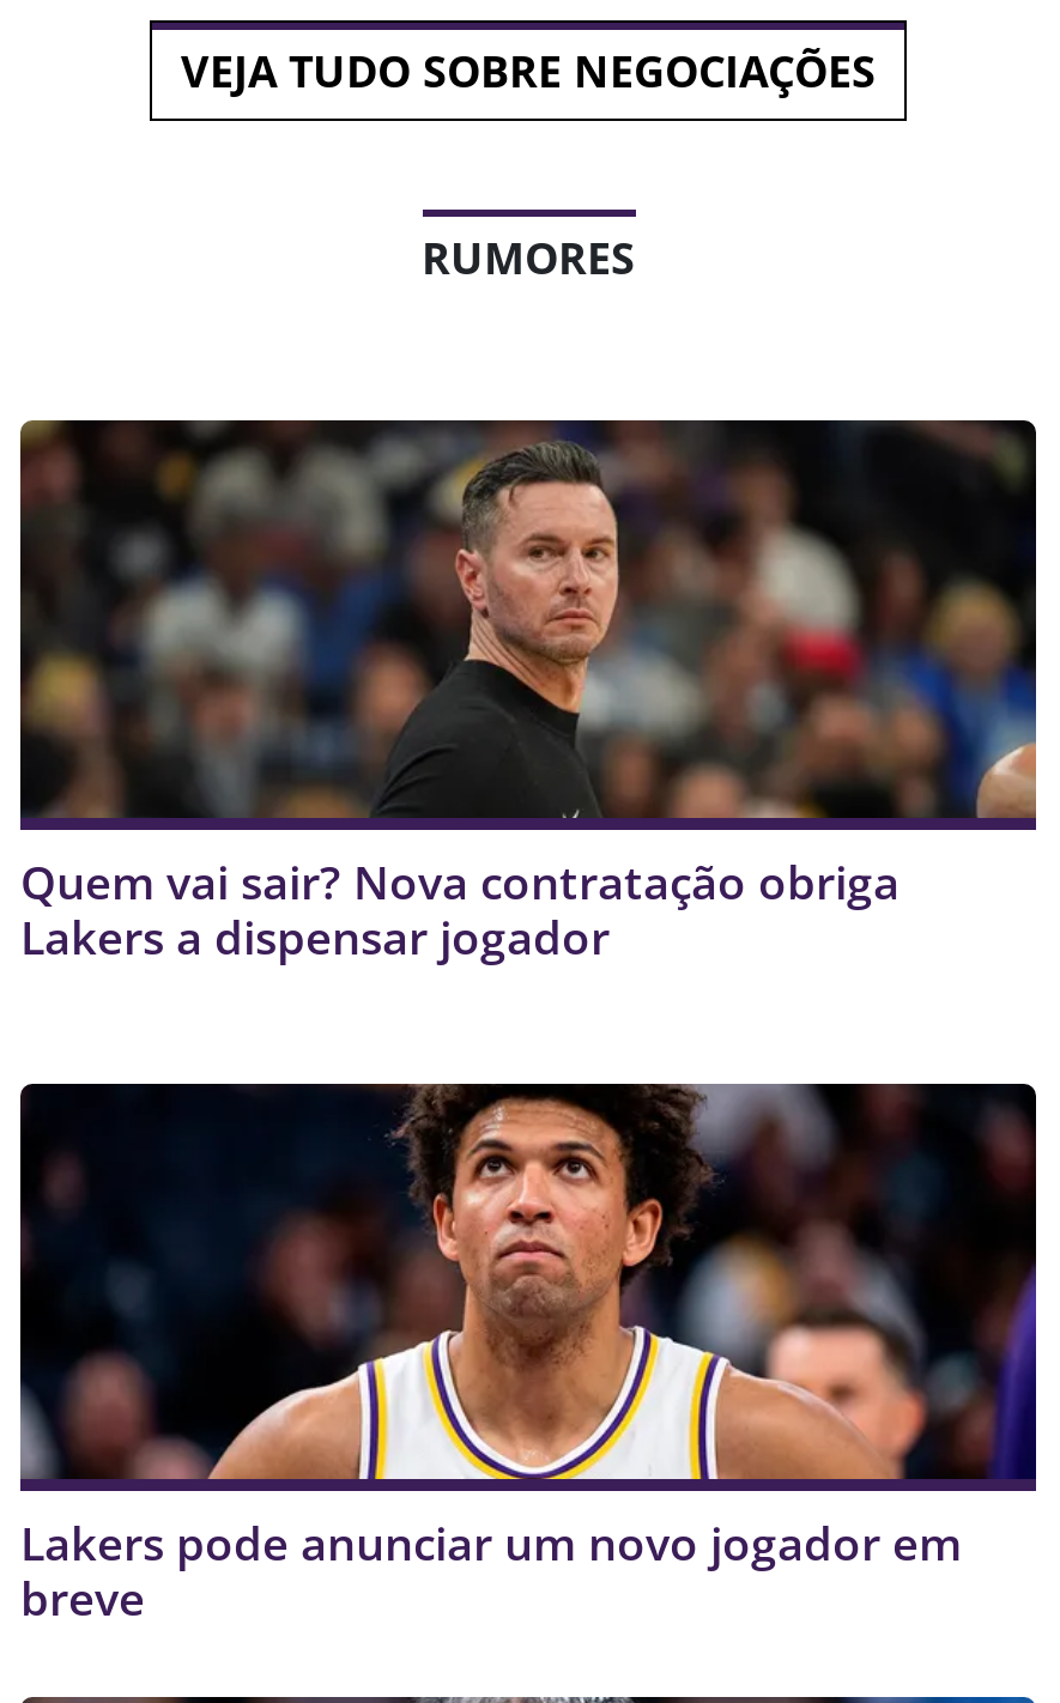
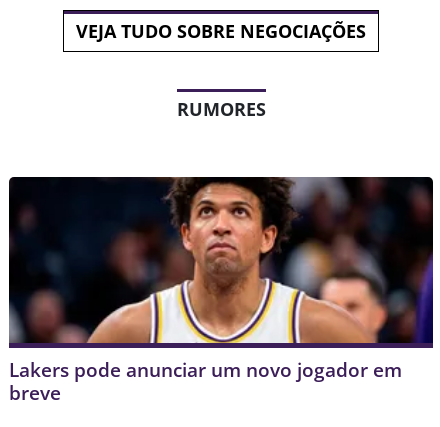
- [image]
- Quem vai sair? Nova contratação obriga
- Lakers a dispensar jogador
